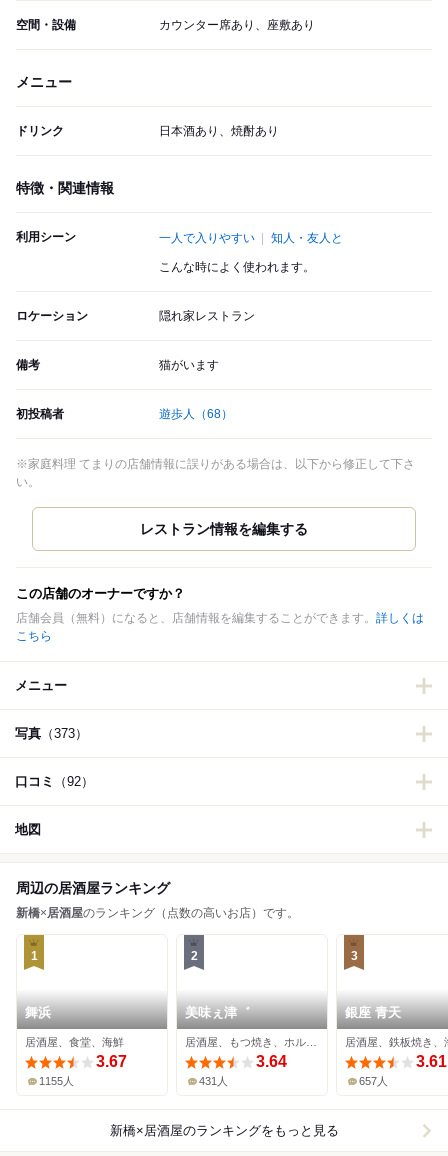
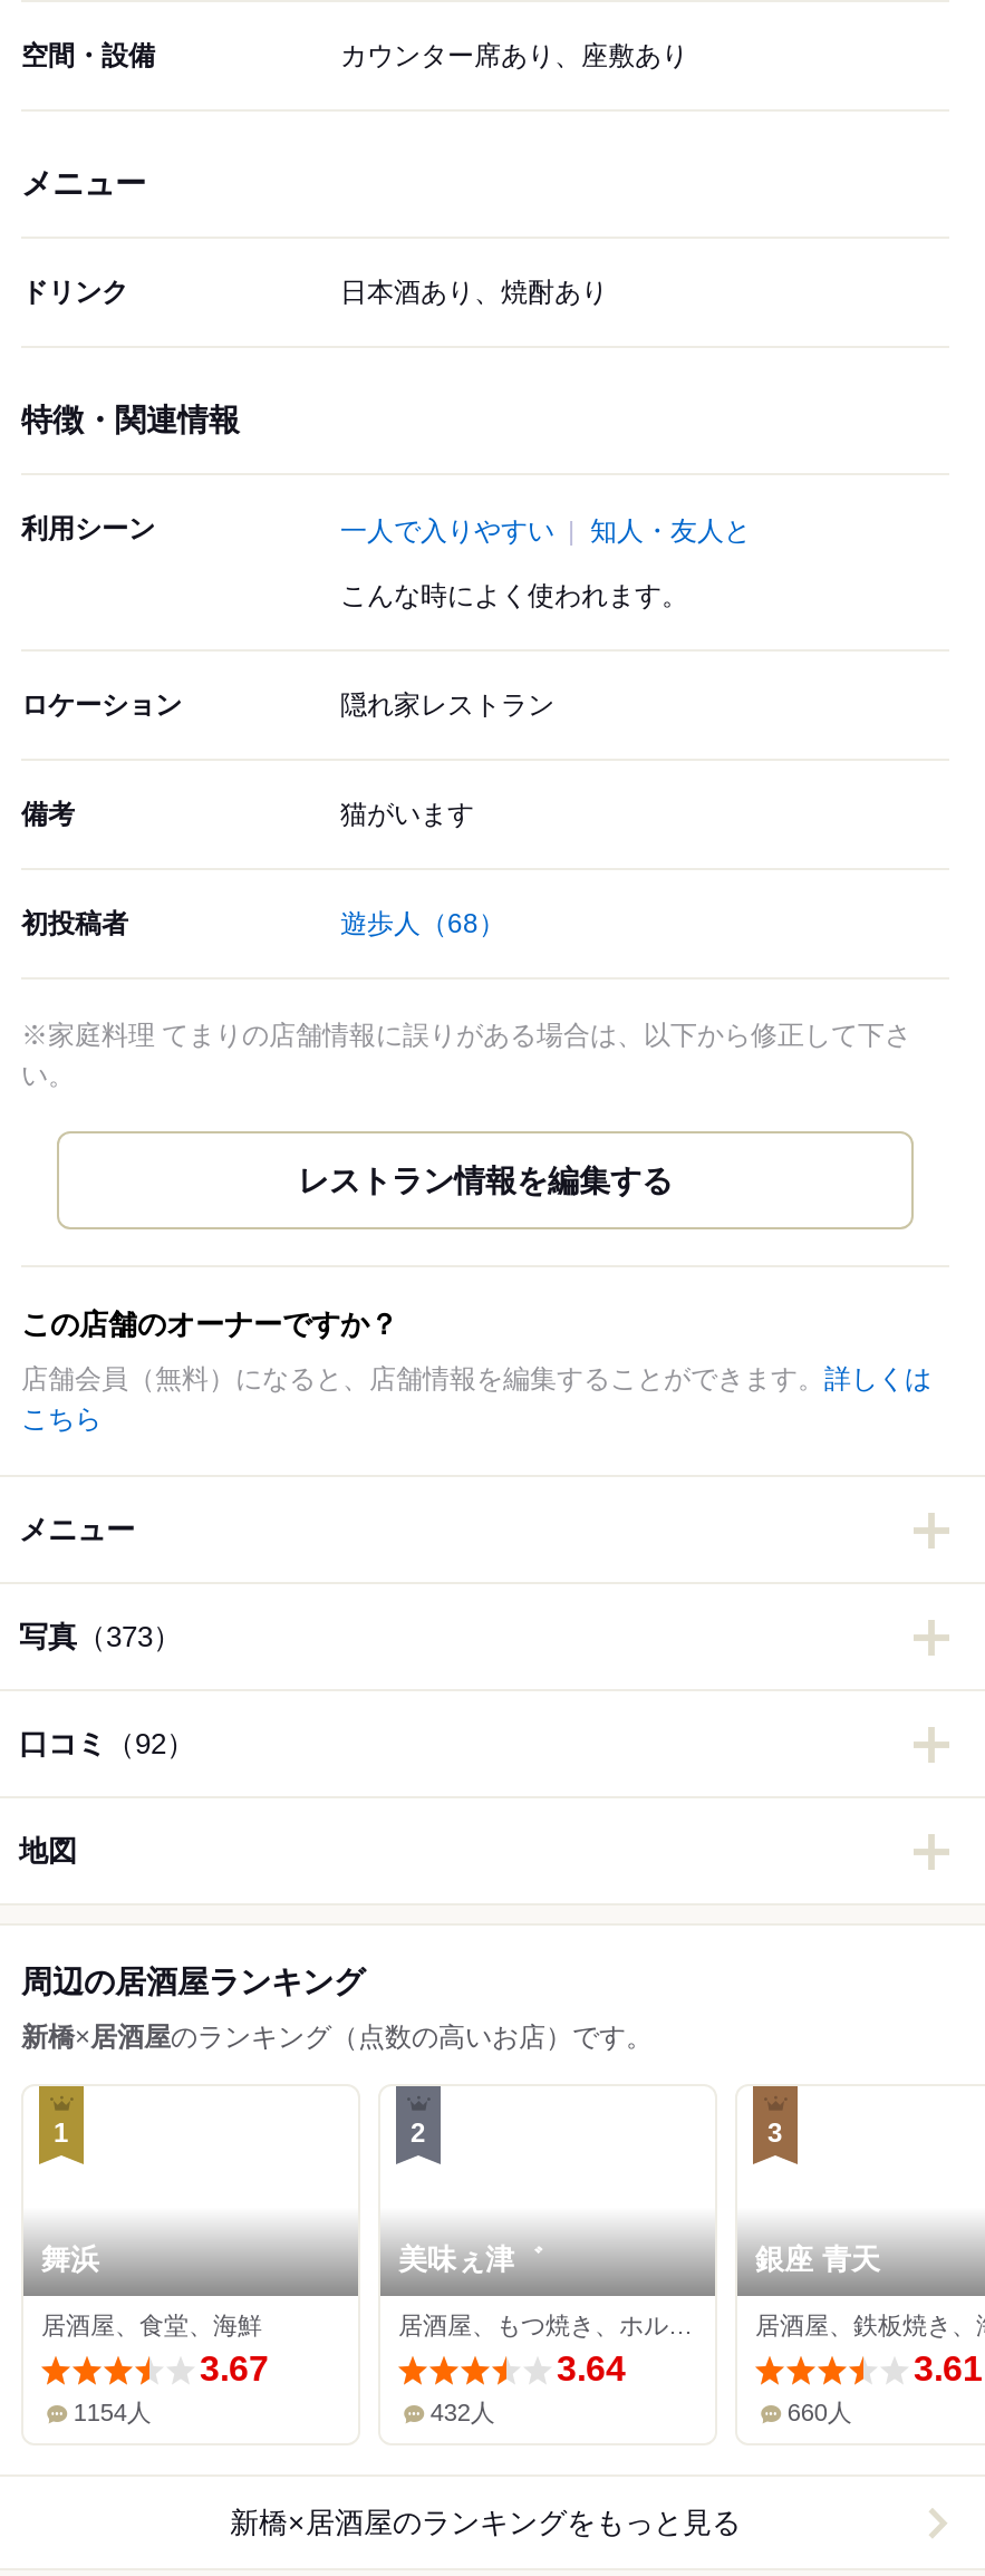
- 1155人
+ 1154人

- 431人
+ 432人

- 657人
+ 660人
